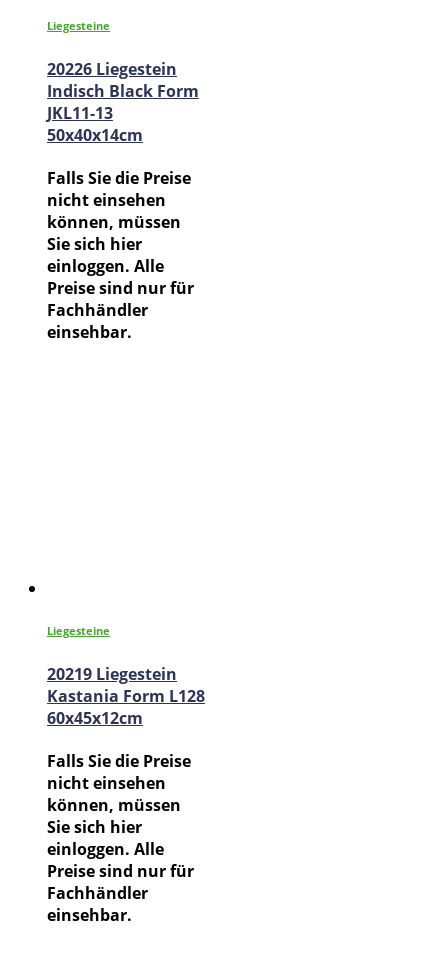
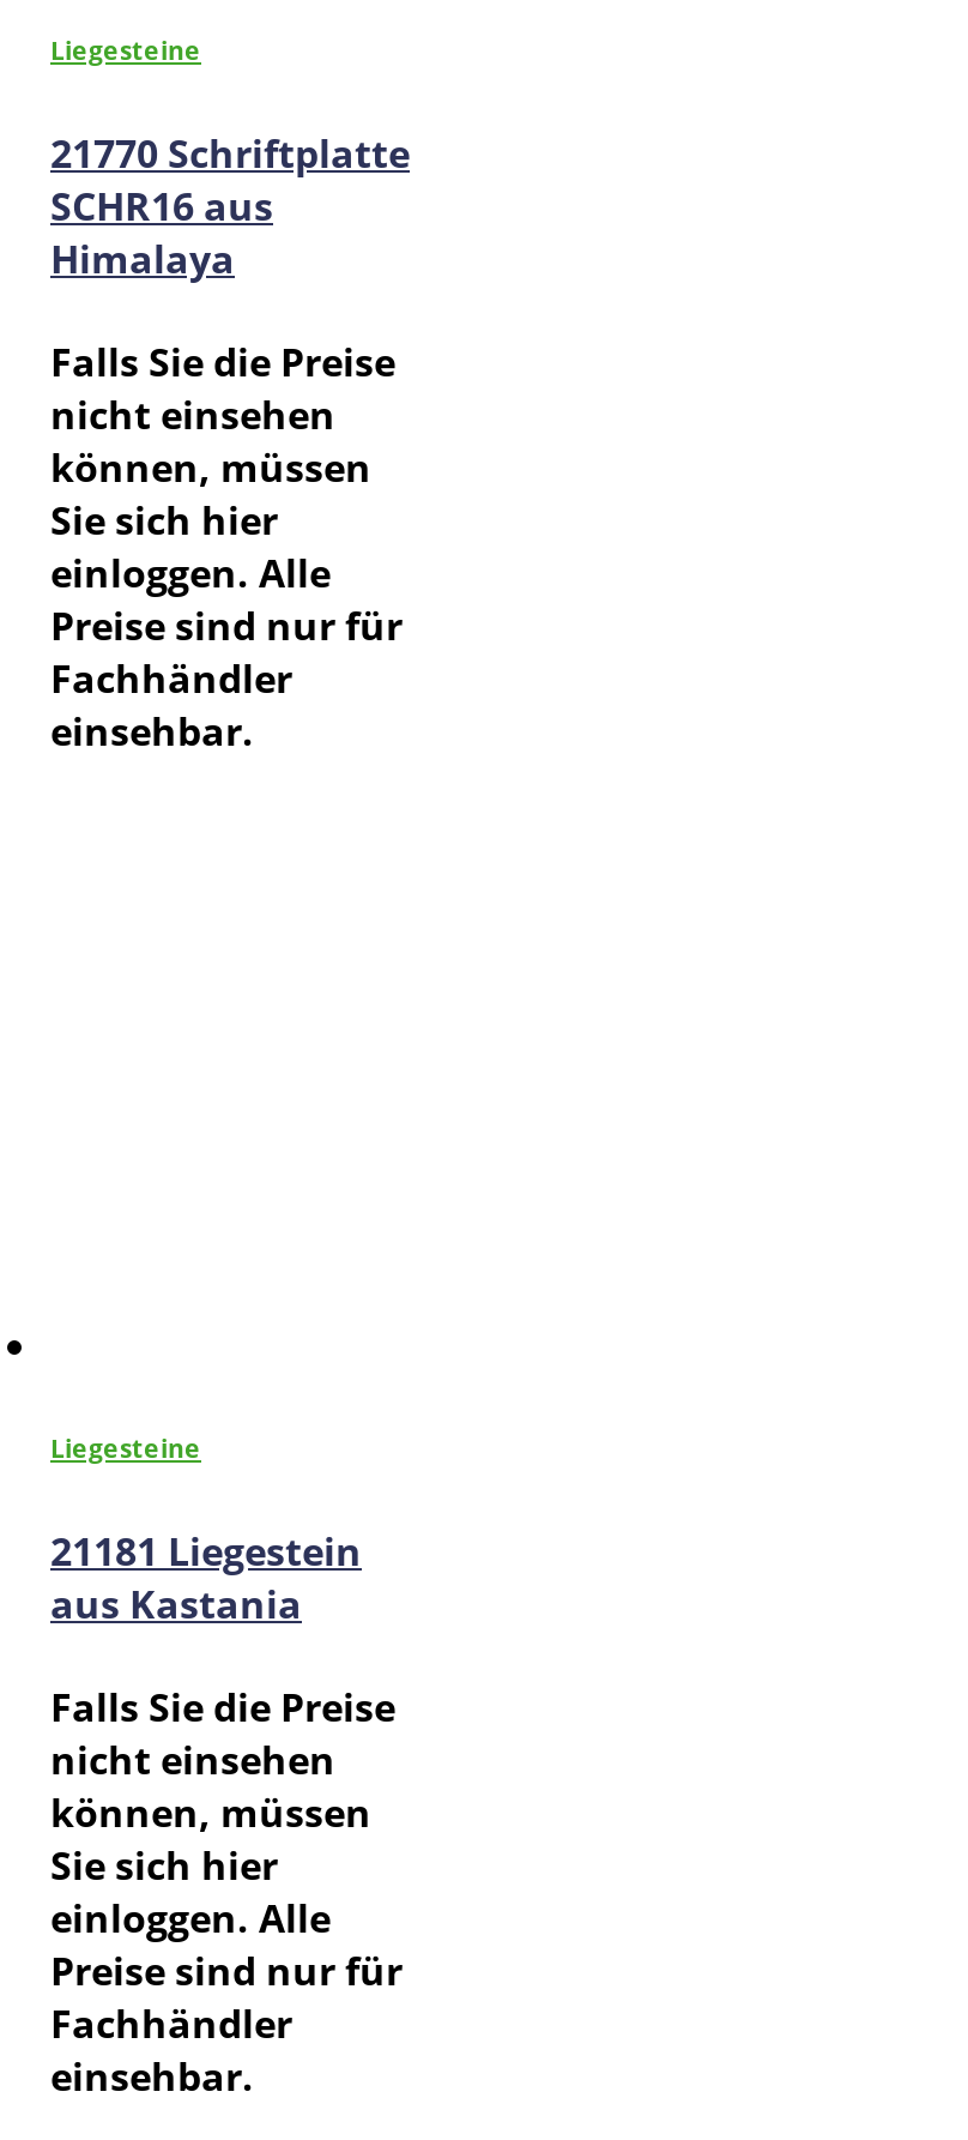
- 20226 Liegestein
- Indisch Black Form
- JKL11-13
- 50x40x14cm
+ 21770 Schriftplatte
+ SCHR16 aus
+ Himalaya

- 20219 Liegestein
- Kastania Form L128
- 60x45x12cm
+ 21181 Liegestein
+ aus Kastania
